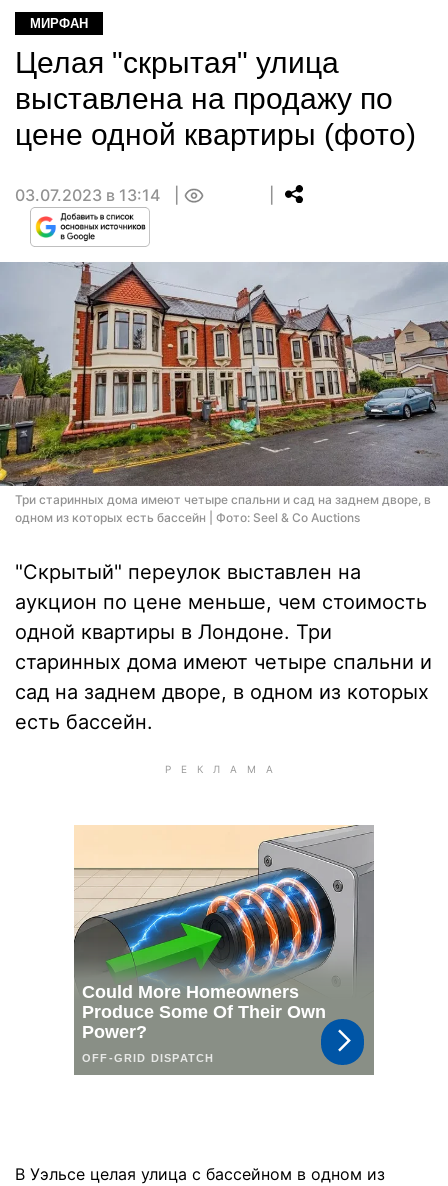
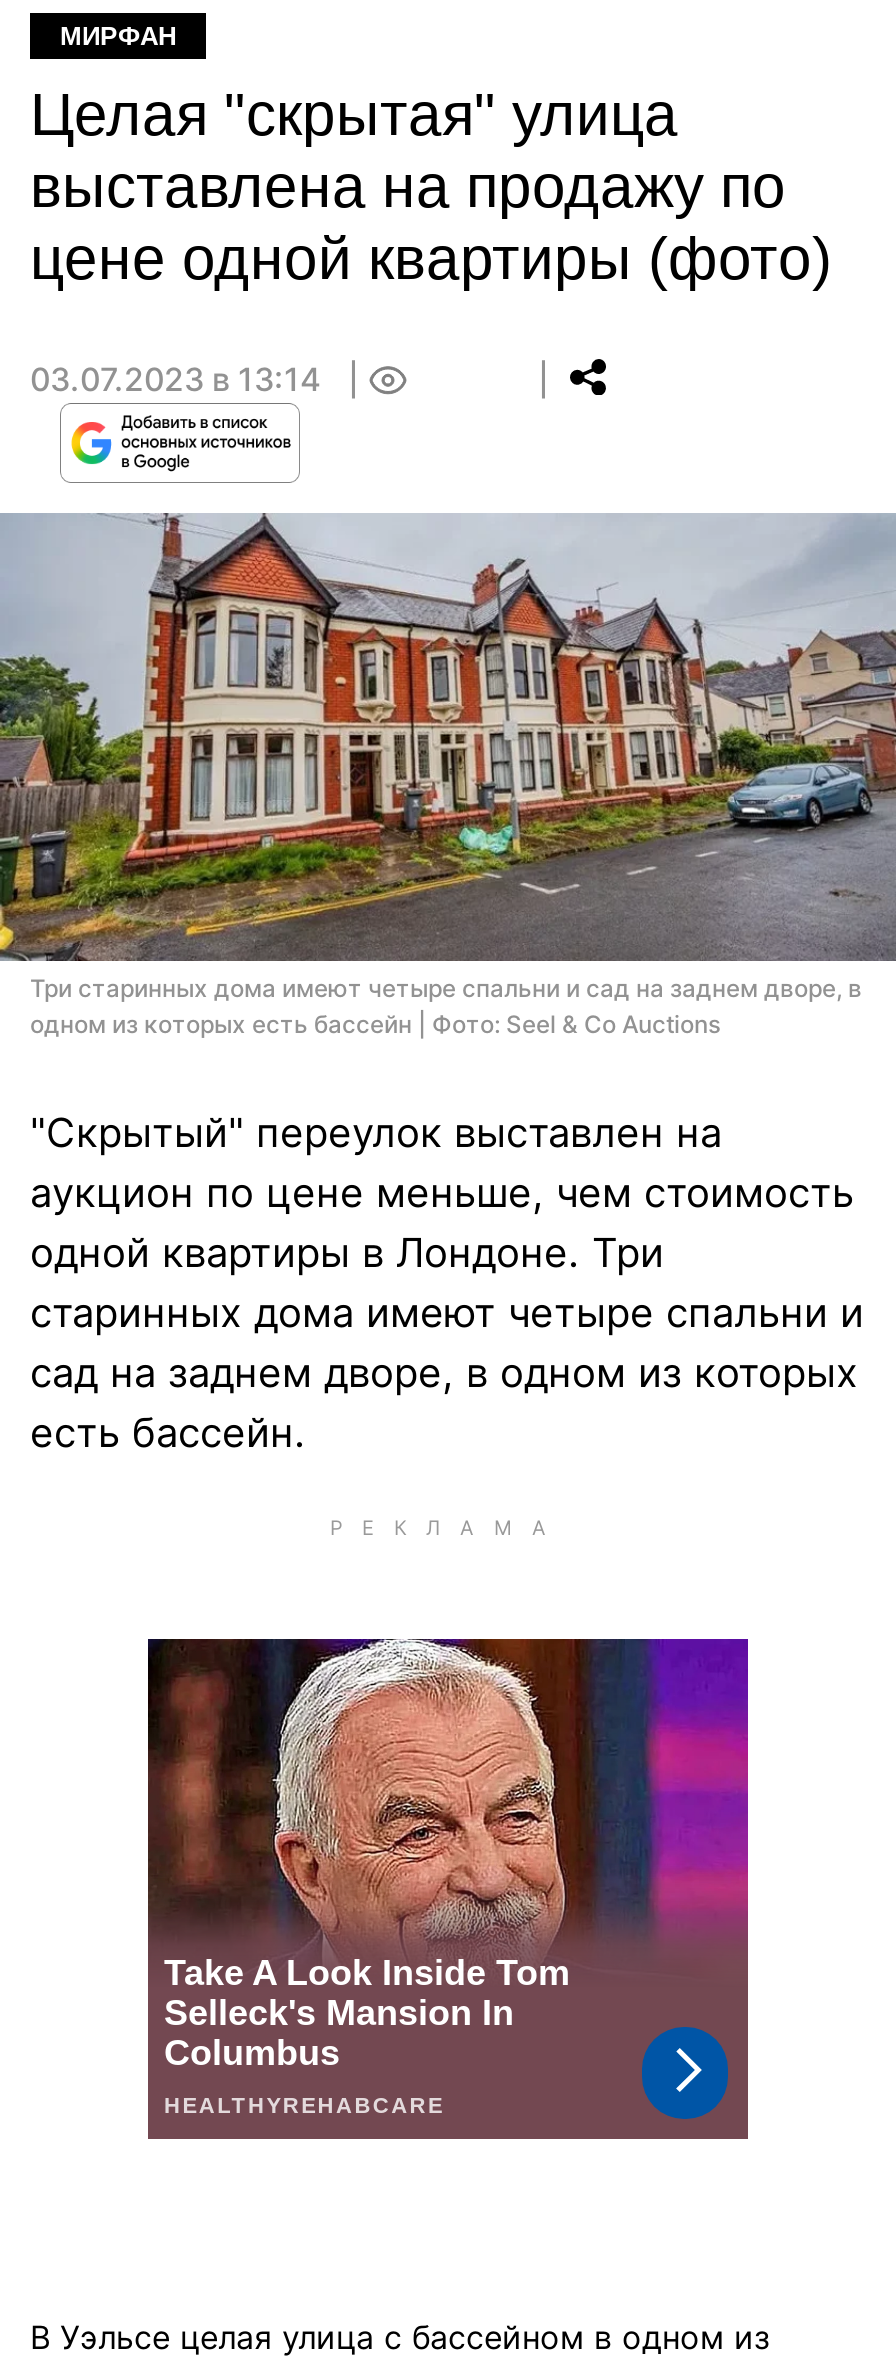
- [image]
+ [image]
